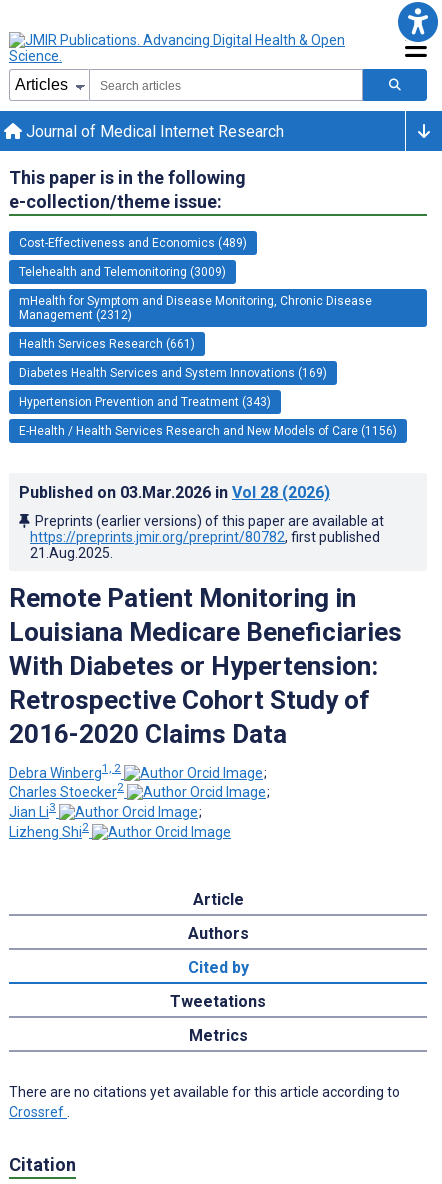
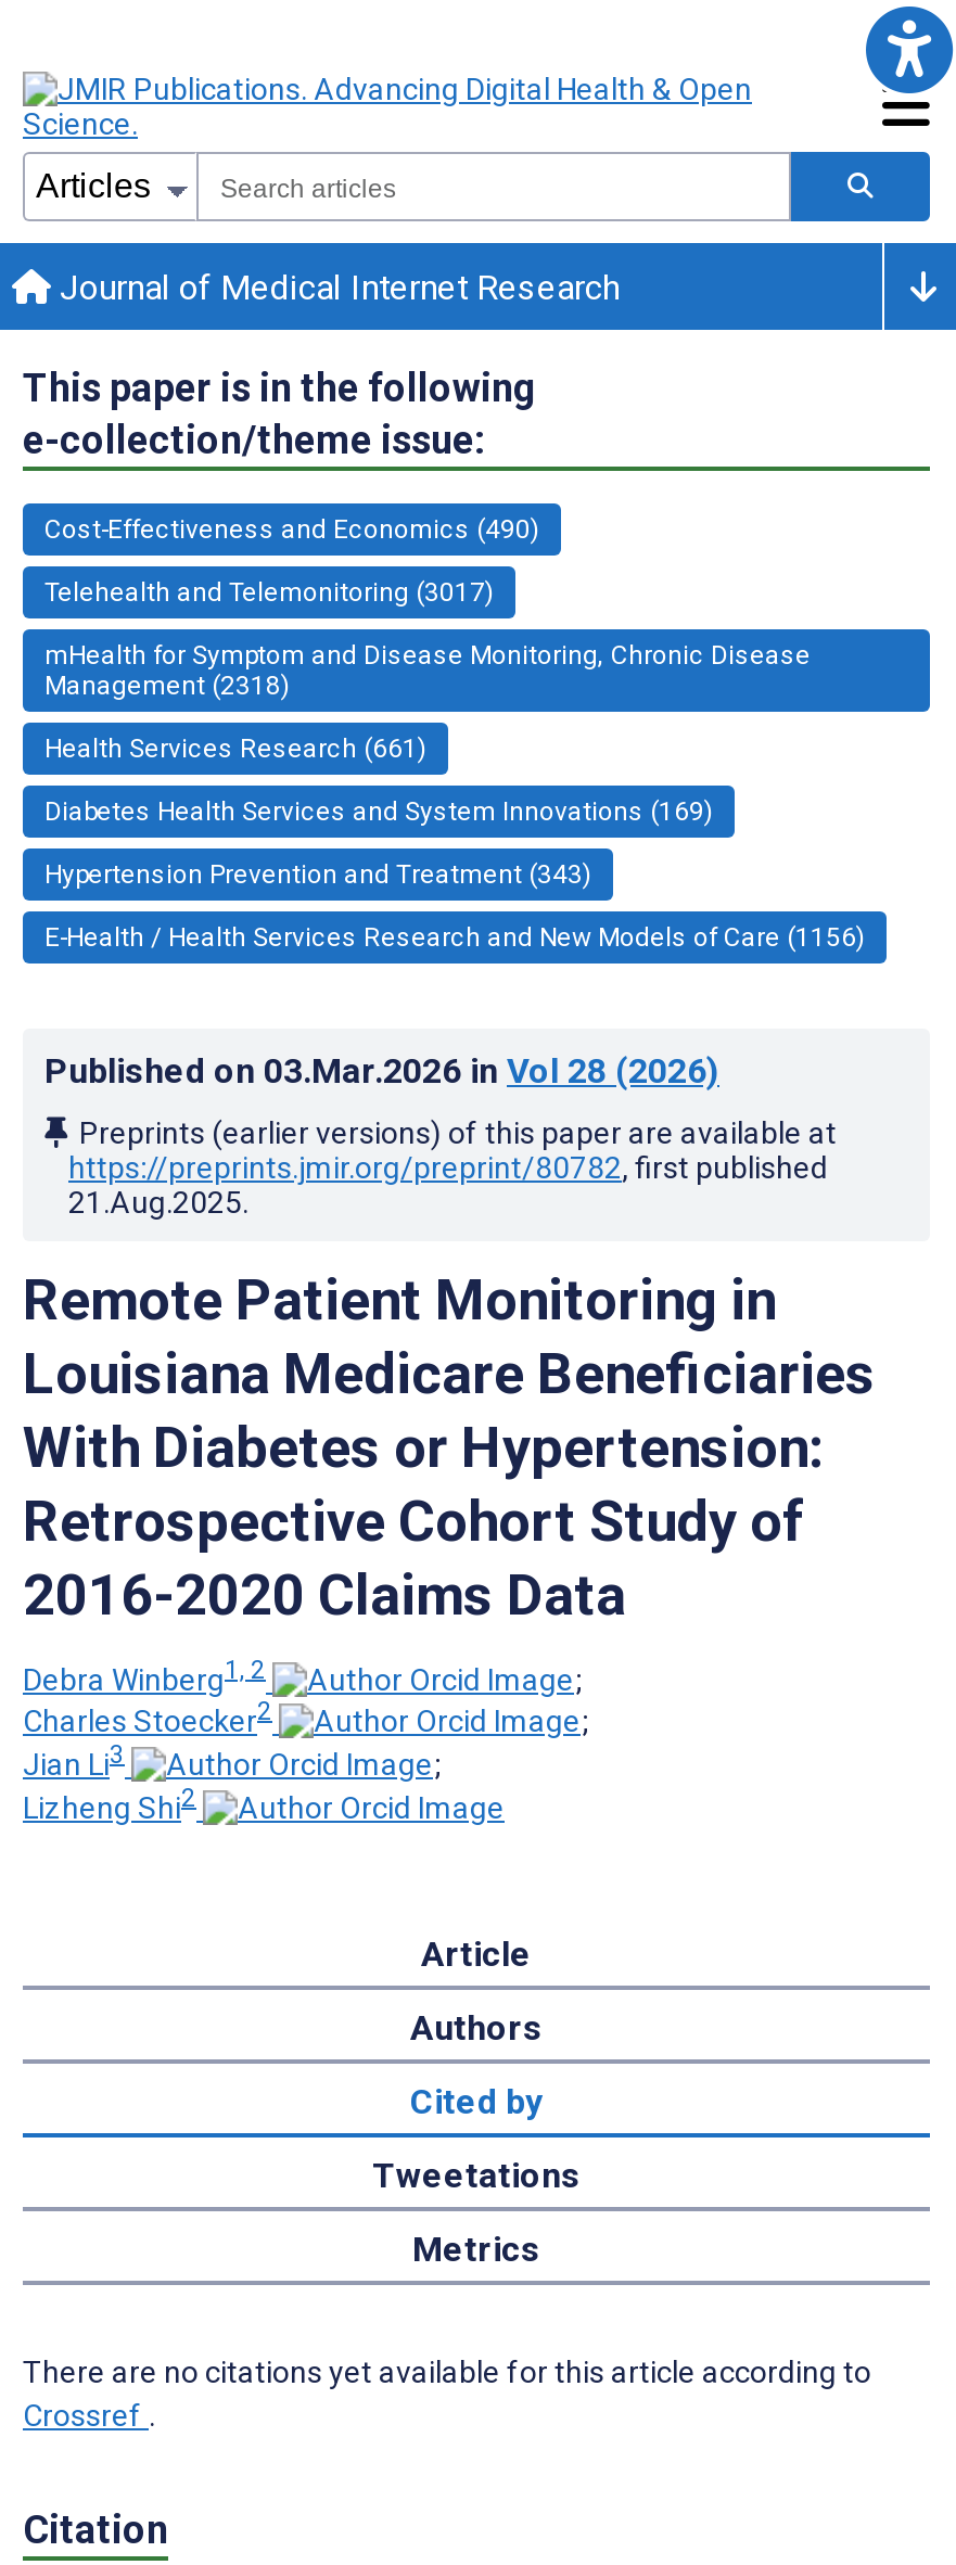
- Cost-Effectiveness and Economics (489)
+ Cost-Effectiveness and Economics (490)

- Telehealth and Telemonitoring (3009)
+ Telehealth and Telemonitoring (3017)

- Management (2312)
+ Management (2318)
